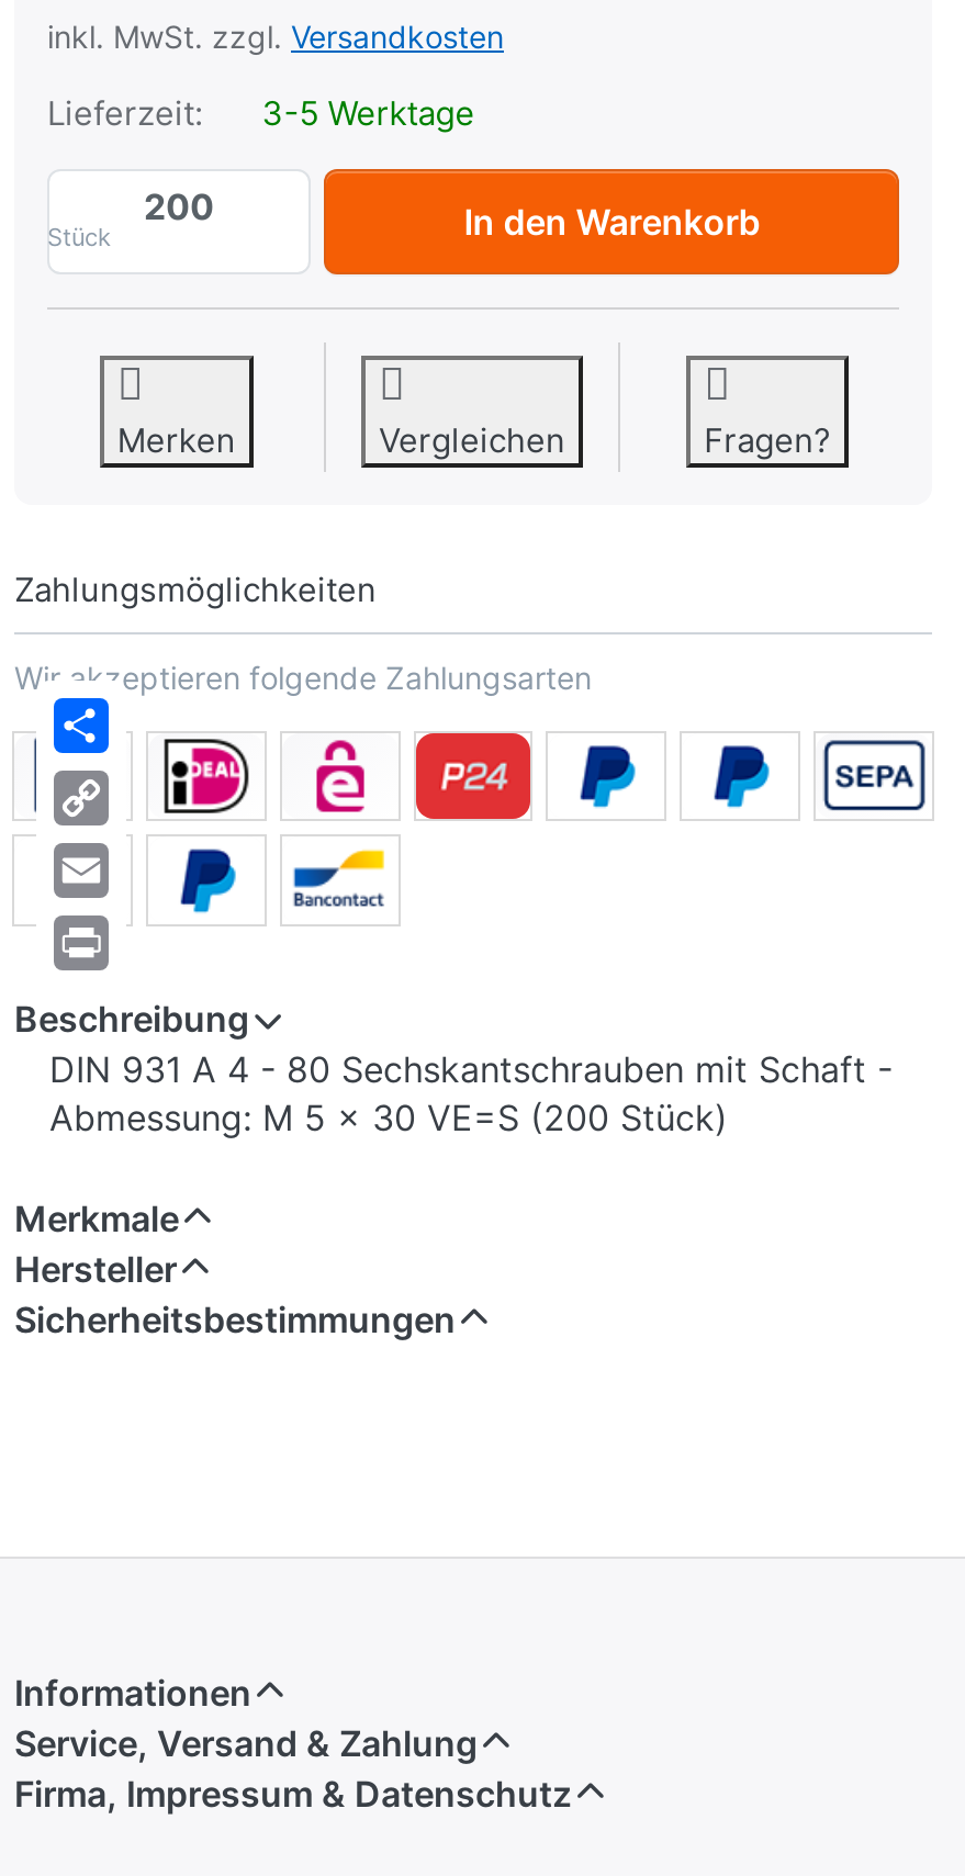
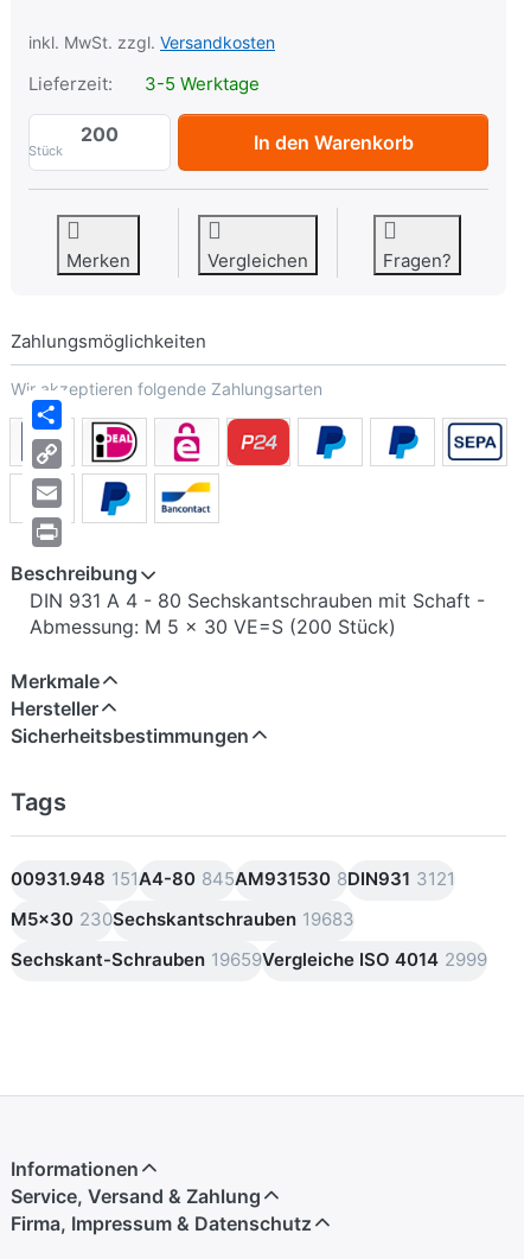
+ Tags
+ 00931.948 151A4-80 845AM931530 8DIN931 3121
+ M5x30 230Sechskantschrauben 19683
+ Sechskant-Schrauben 19659Vergleiche ISO 4014 2999
